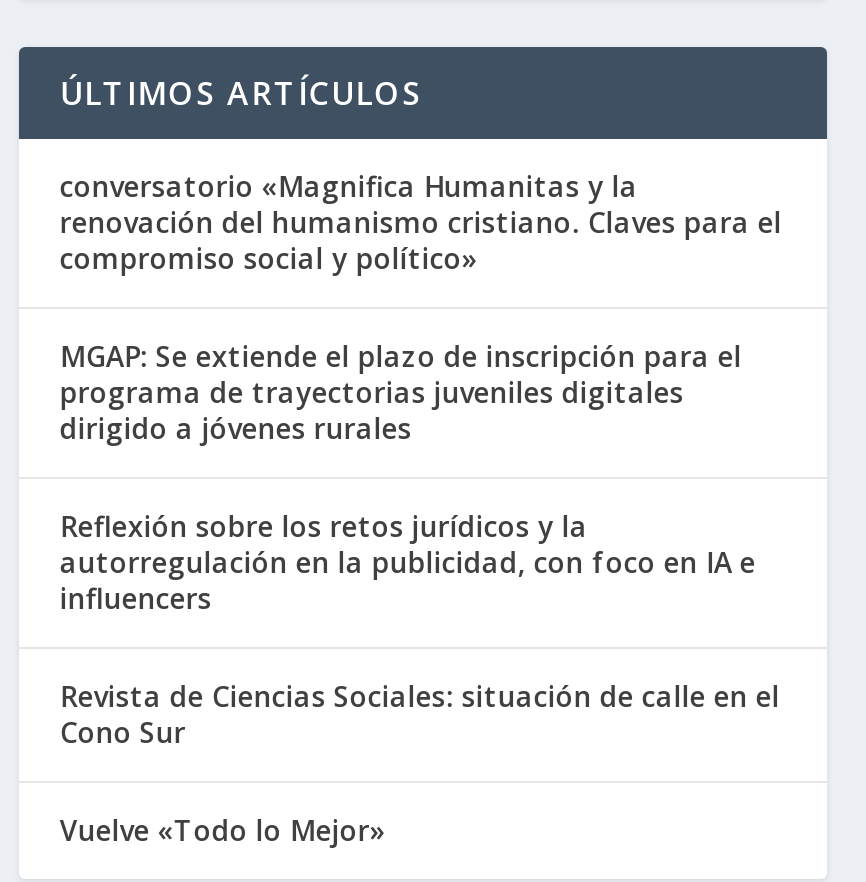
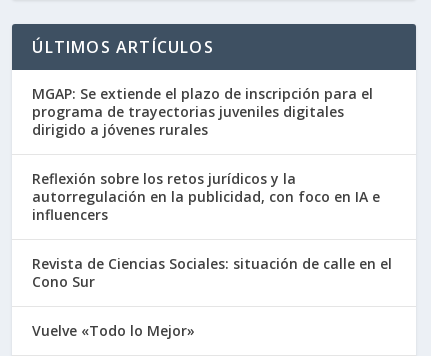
- conversatorio «Magnifica Humanitas y la
- renovación del humanismo cristiano. Claves para el
- compromiso social y político»
